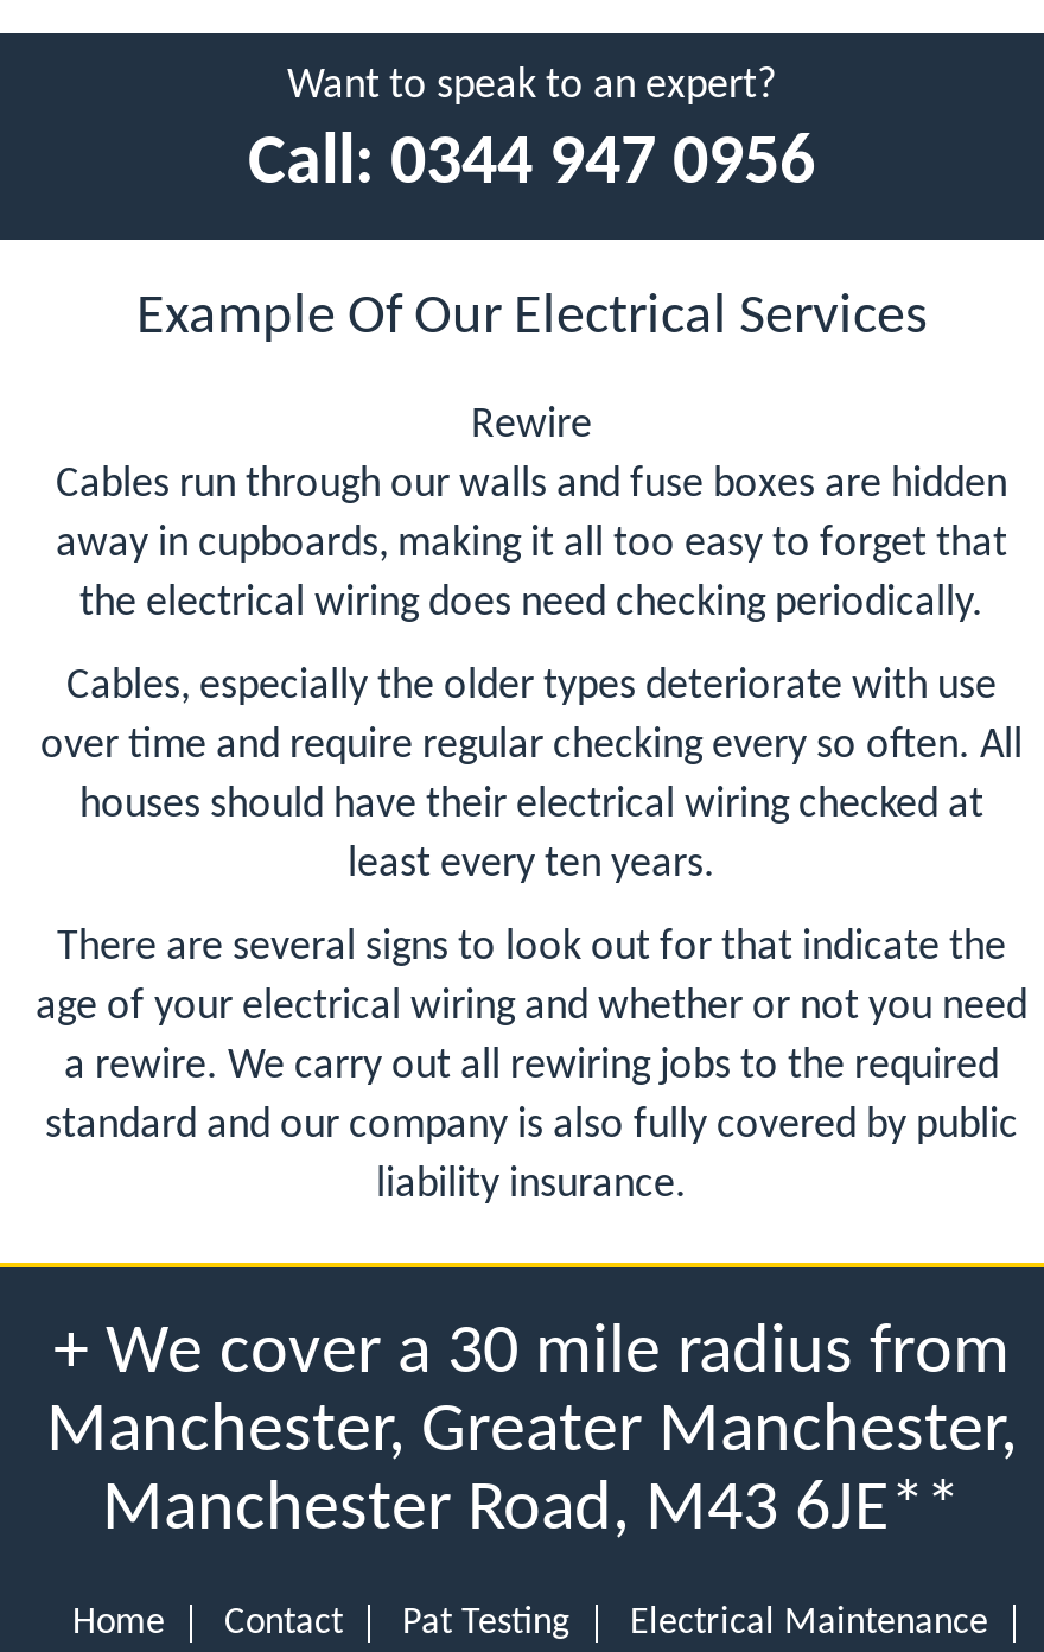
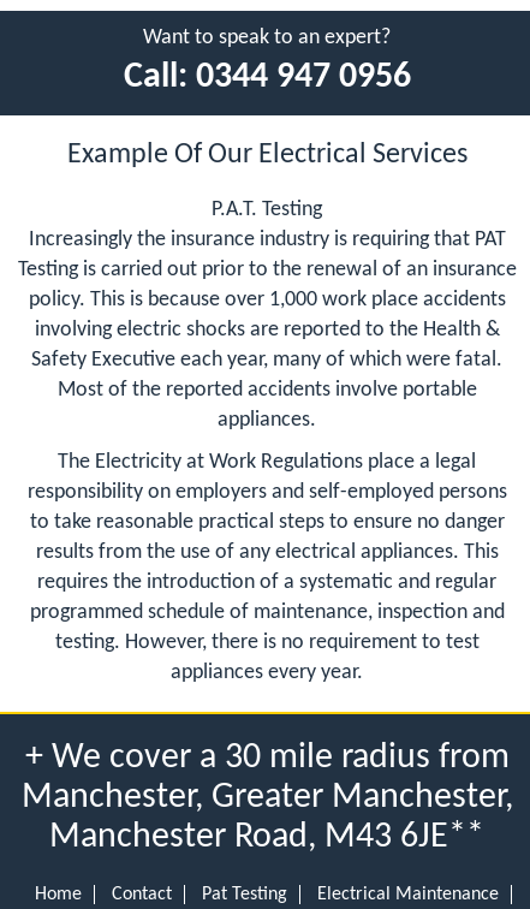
- Rewire
- Cables run through our walls and fuse boxes are hidden
- away in cupboards, making it all too easy to forget that
- the electrical wiring does need checking periodically.
- Cables, especially the older types deteriorate with use
- over time and require regular checking every so often. All
- houses should have their electrical wiring checked at
- least every ten years.
- There are several signs to look out for that indicate the
- age of your electrical wiring and whether or not you need
- a rewire. We carry out all rewiring jobs to the required
- standard and our company is also fully covered by public
- liability insurance.
+ P.A.T. Testing
+ Increasingly the insurance industry is requiring that PAT
+ Testing is carried out prior to the renewal of an insurance
+ policy. This is because over 1,000 work place accidents
+ involving electric shocks are reported to the Health &
+ Safety Executive each year, many of which were fatal.
+ Most of the reported accidents involve portable
+ appliances.
+ The Electricity at Work Regulations place a legal
+ responsibility on employers and self-employed persons
+ to take reasonable practical steps to ensure no danger
+ results from the use of any electrical appliances. This
+ requires the introduction of a systematic and regular
+ programmed schedule of maintenance, inspection and
+ testing. However, there is no requirement to test
+ appliances every year.
